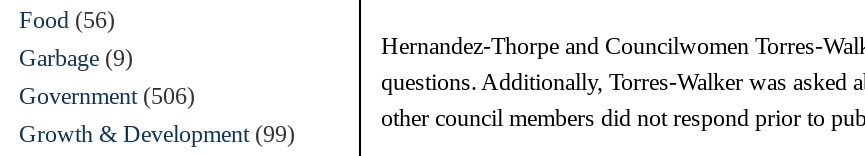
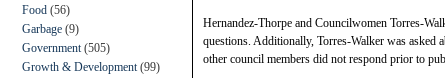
- Government (506)
+ Government (505)
